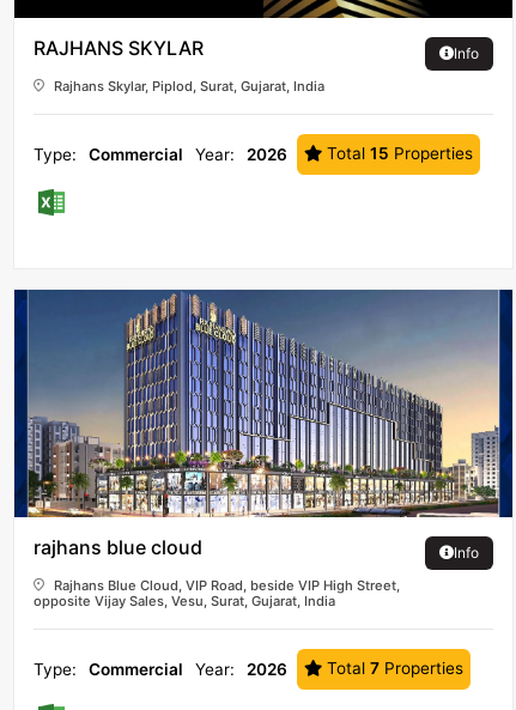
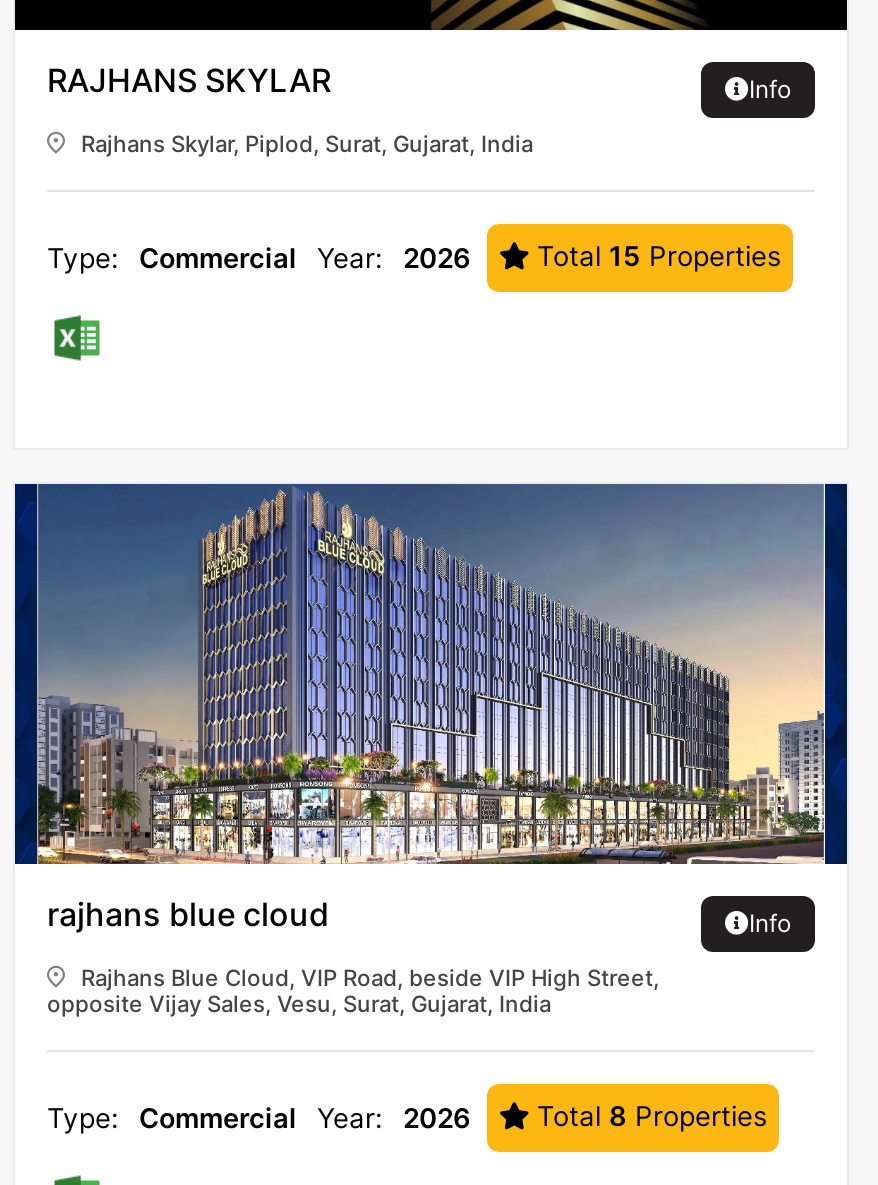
- Total 7 Properties
+ Total 8 Properties
